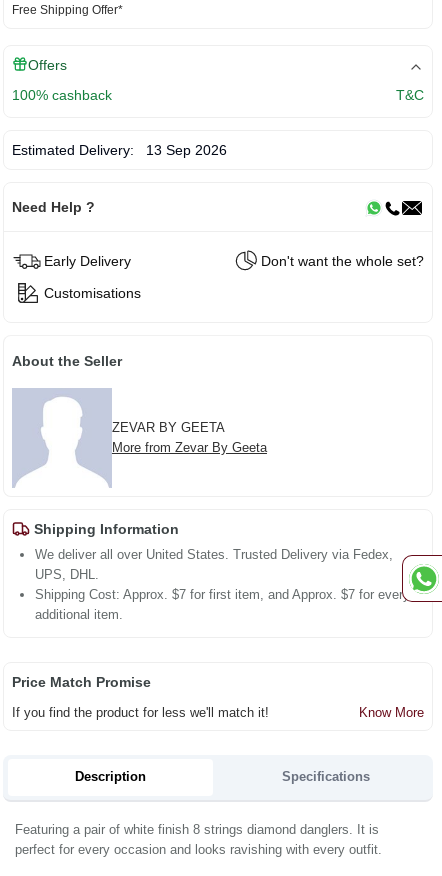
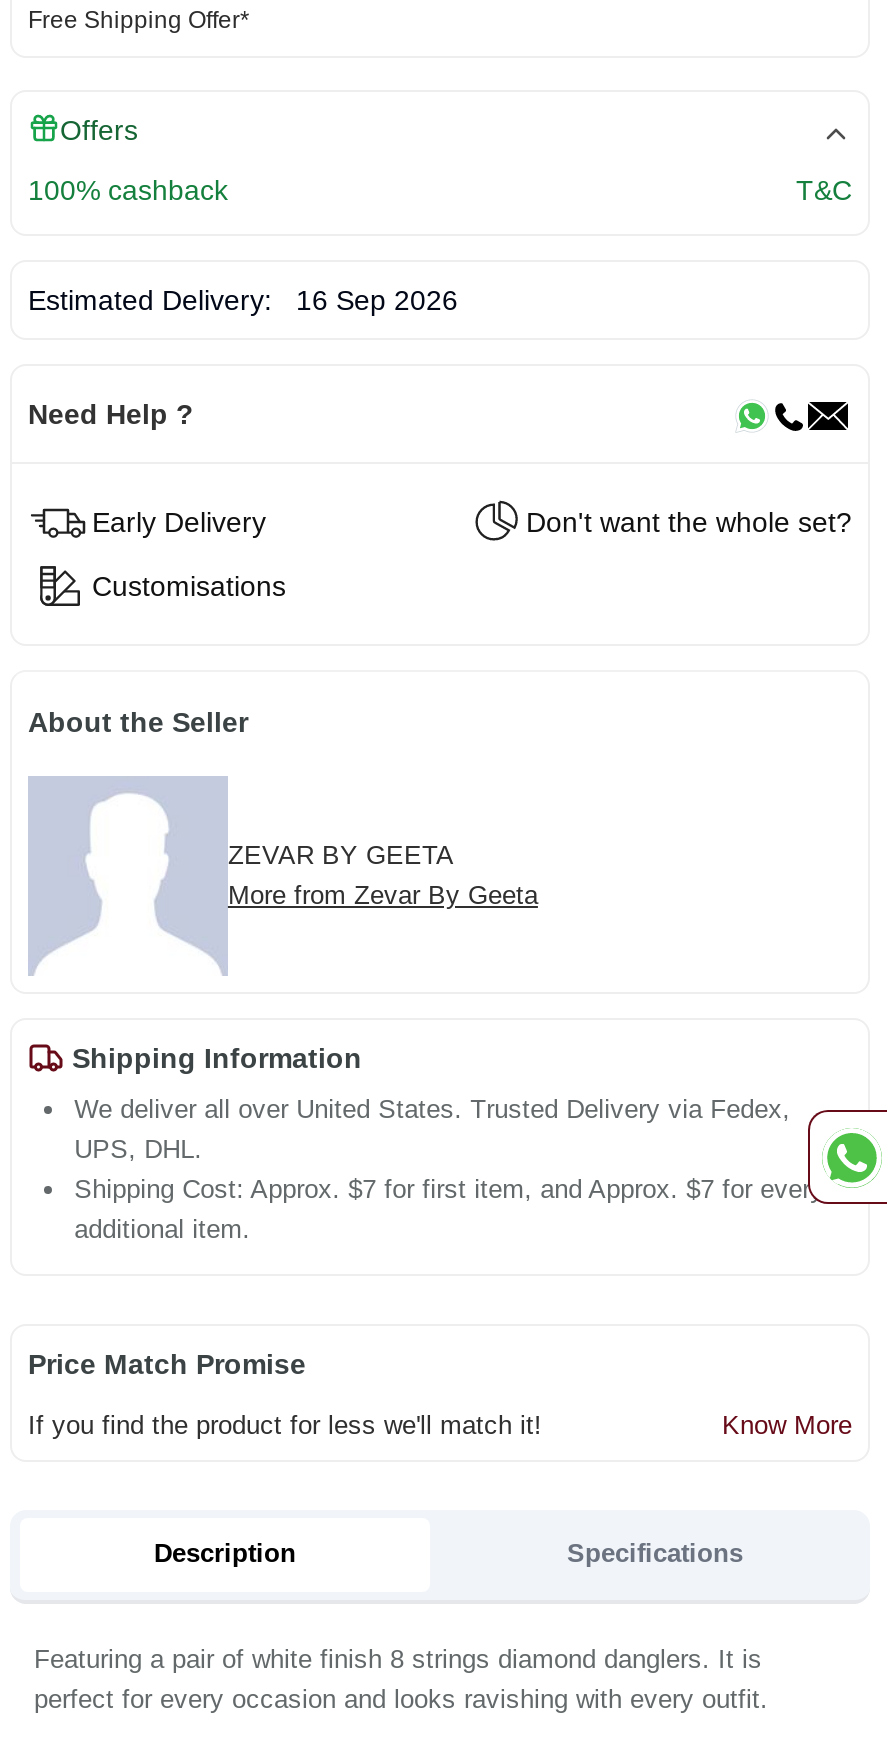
- Estimated Delivery: 13 Sep 2026
+ Estimated Delivery: 16 Sep 2026
